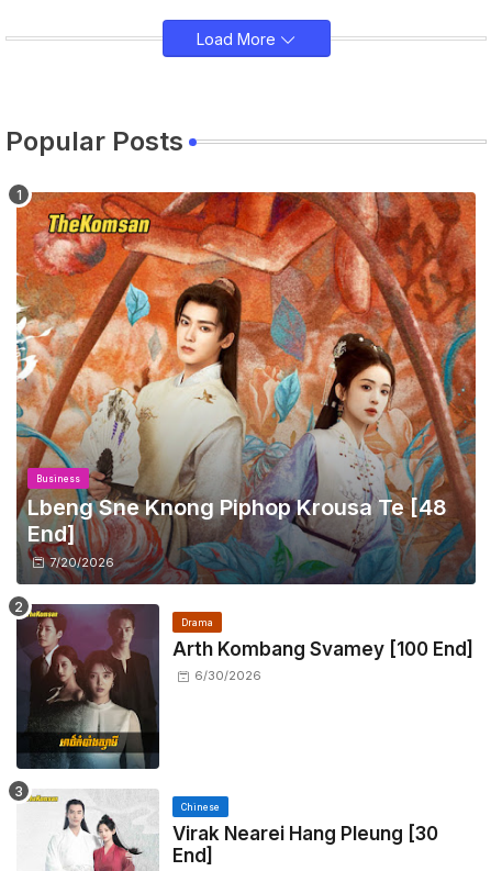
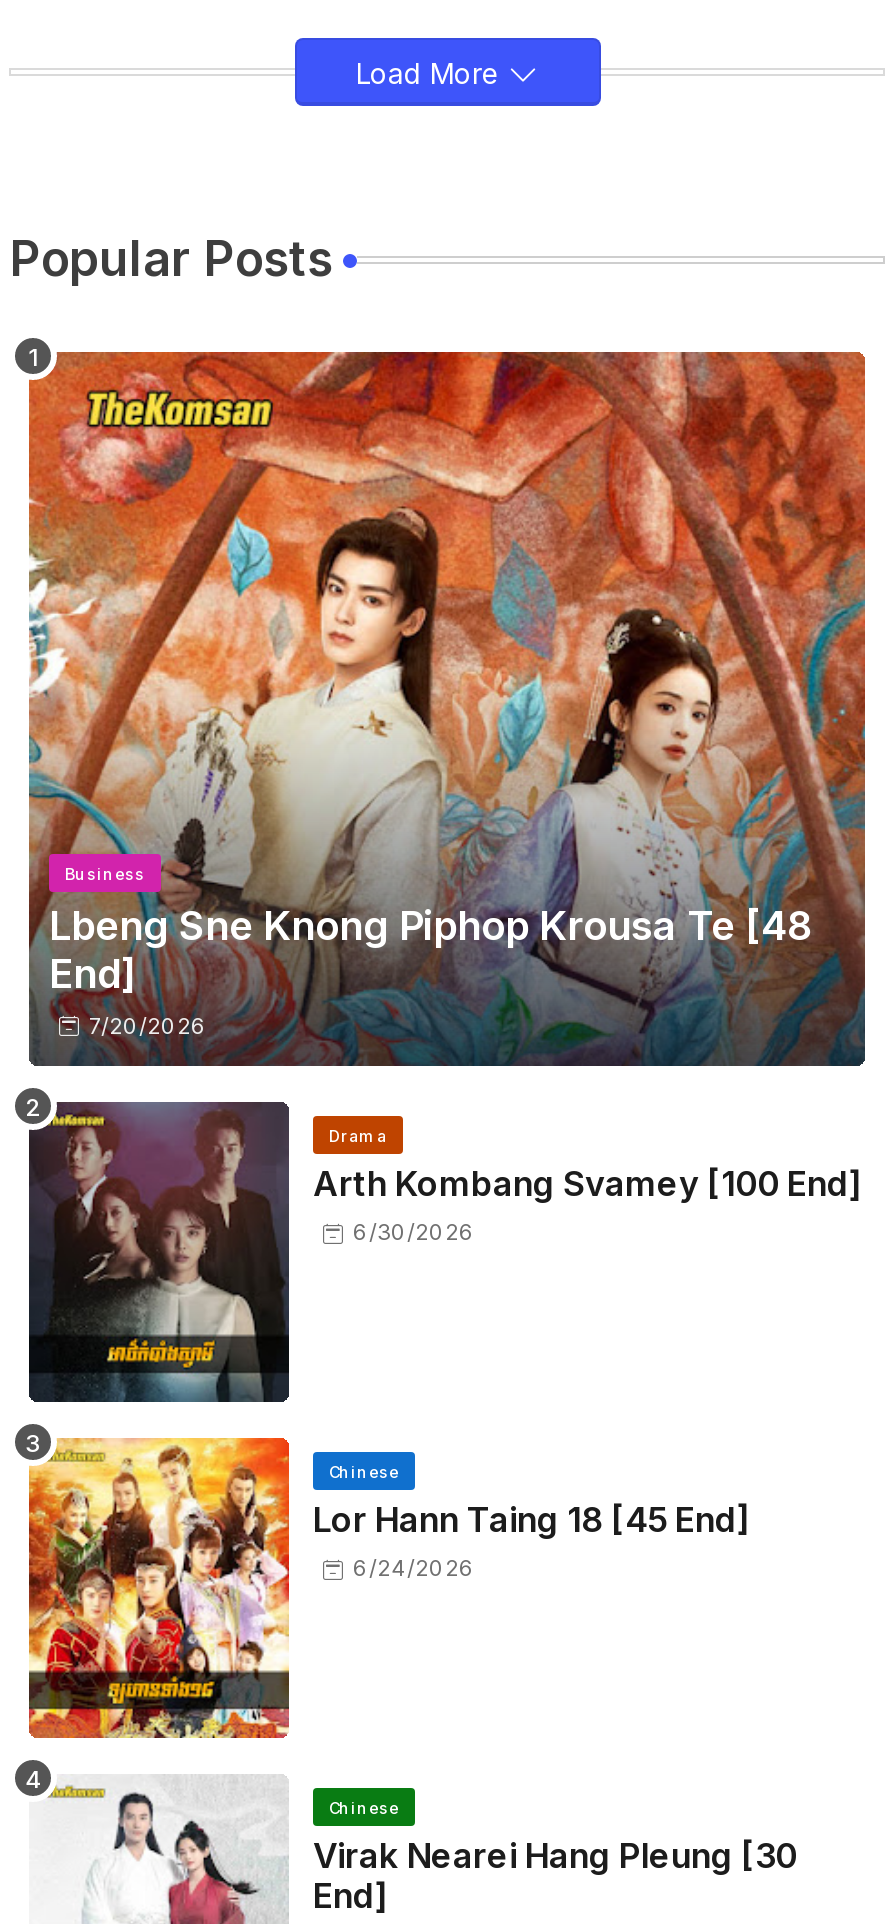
+ [image]
+ Lor Hann Taing 18 [45 End]
+ 6/24/2026

+ Chinese
